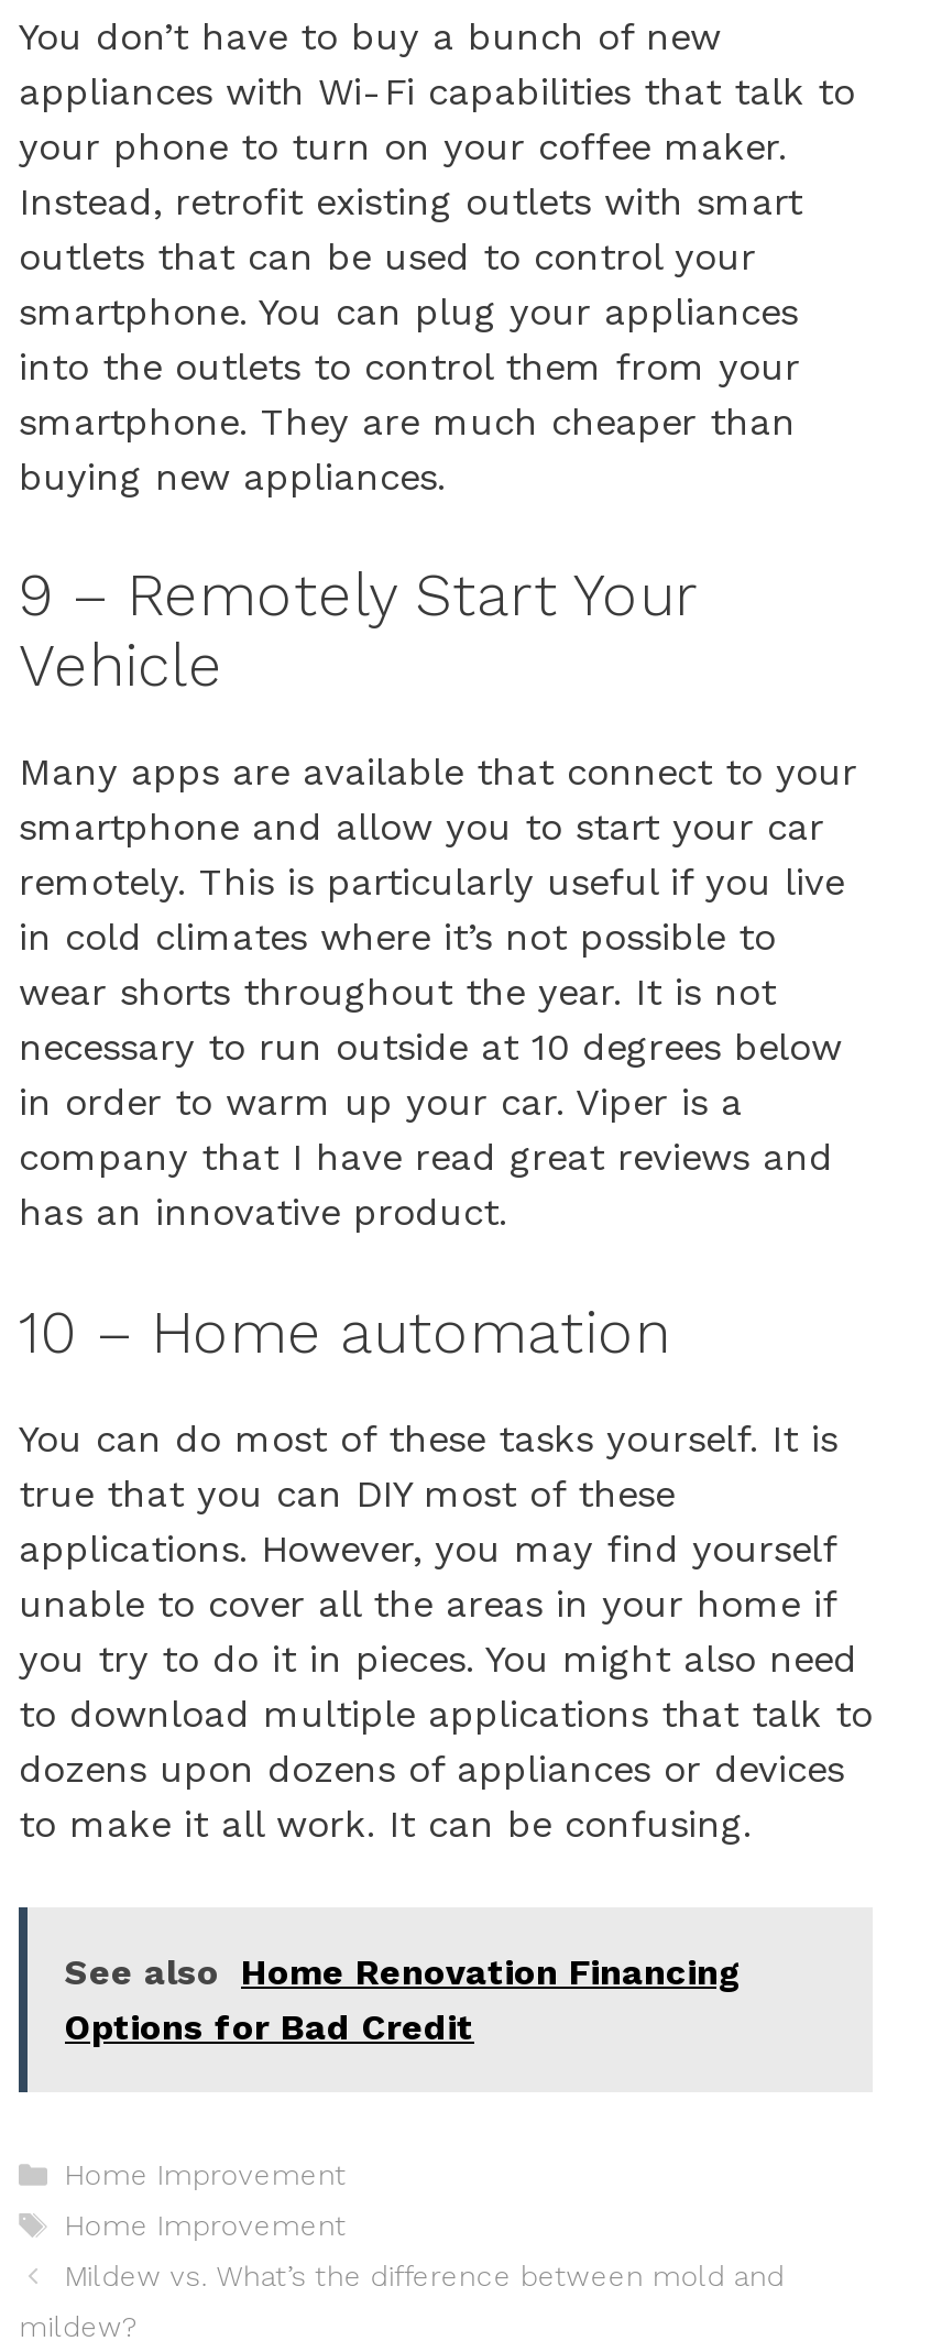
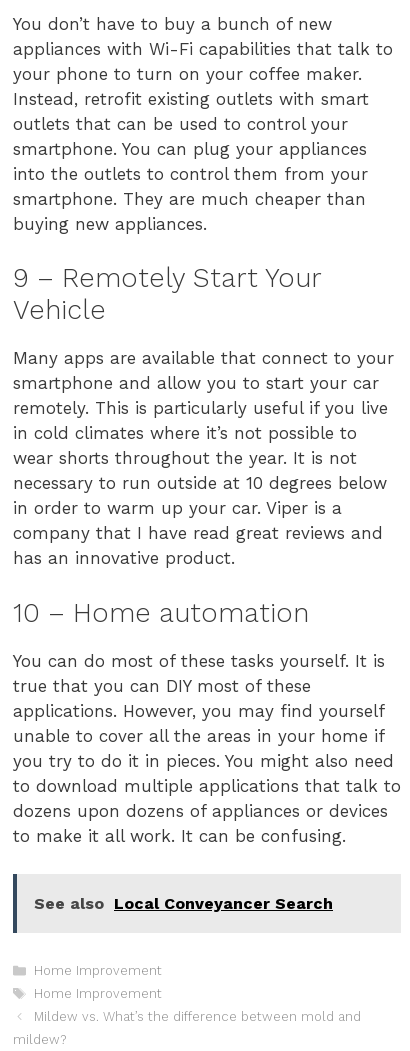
- See also Home Renovation Financing
- Options for Bad Credit
+ See also Local Conveyancer Search
